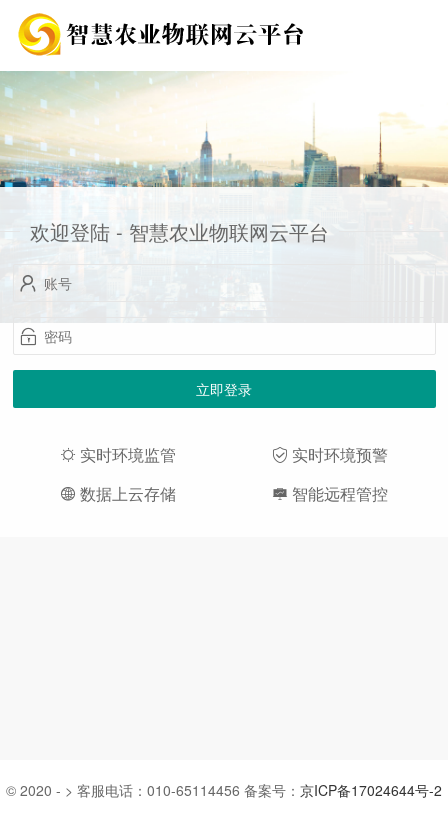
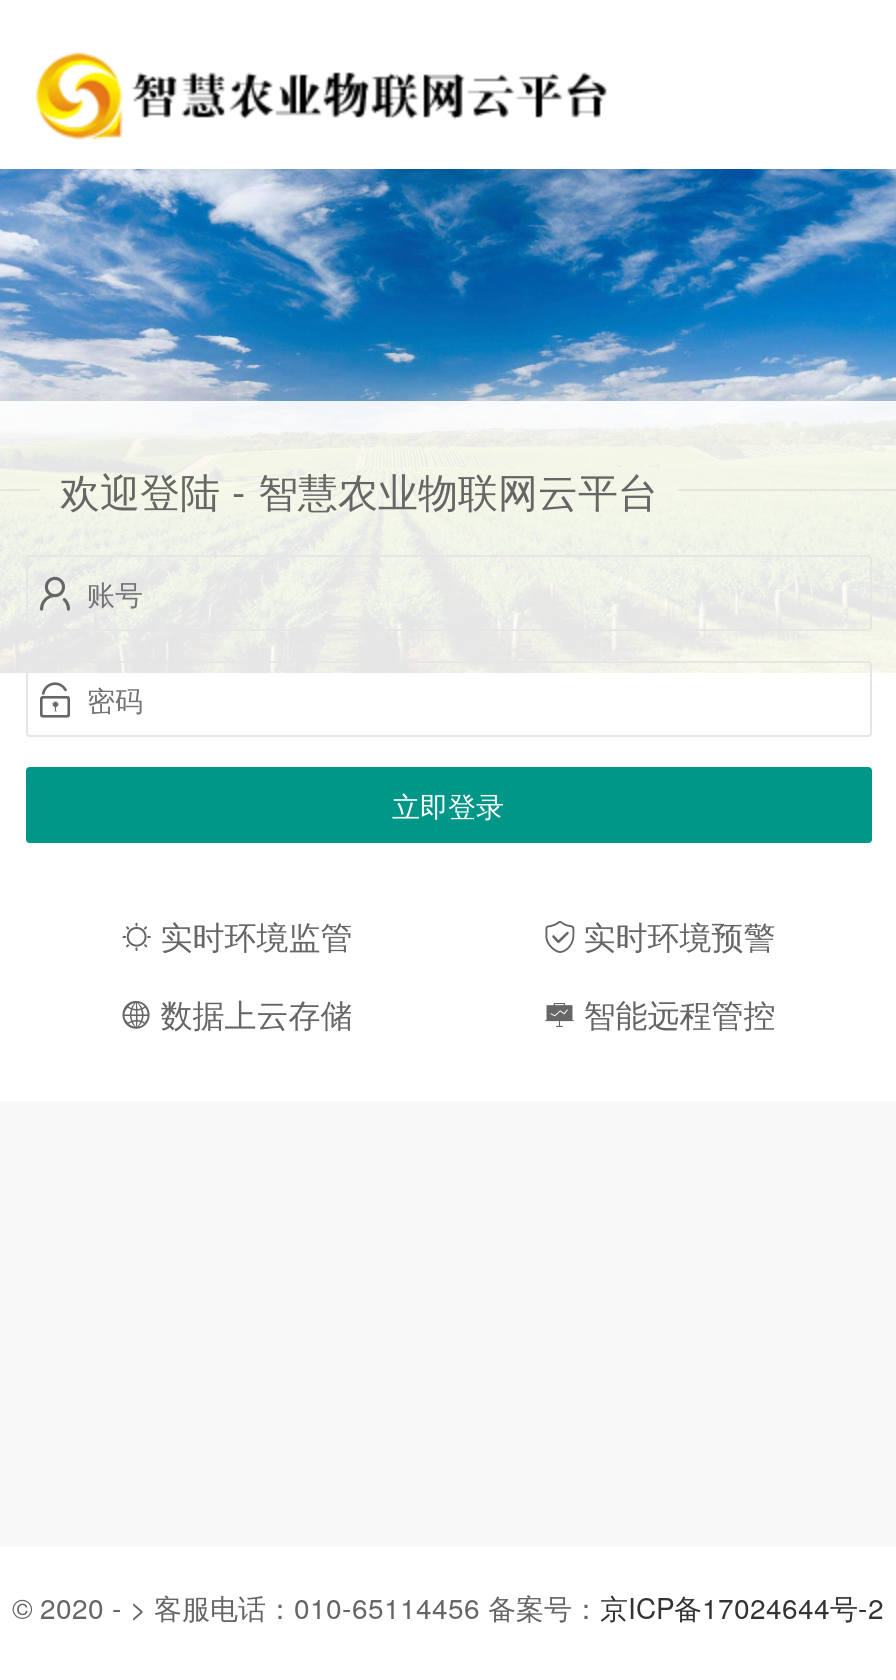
- [image]
+ [image]
